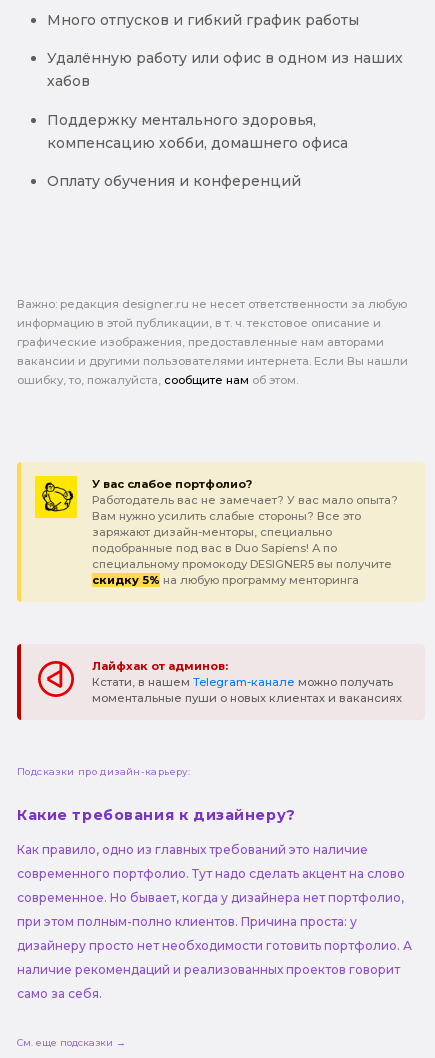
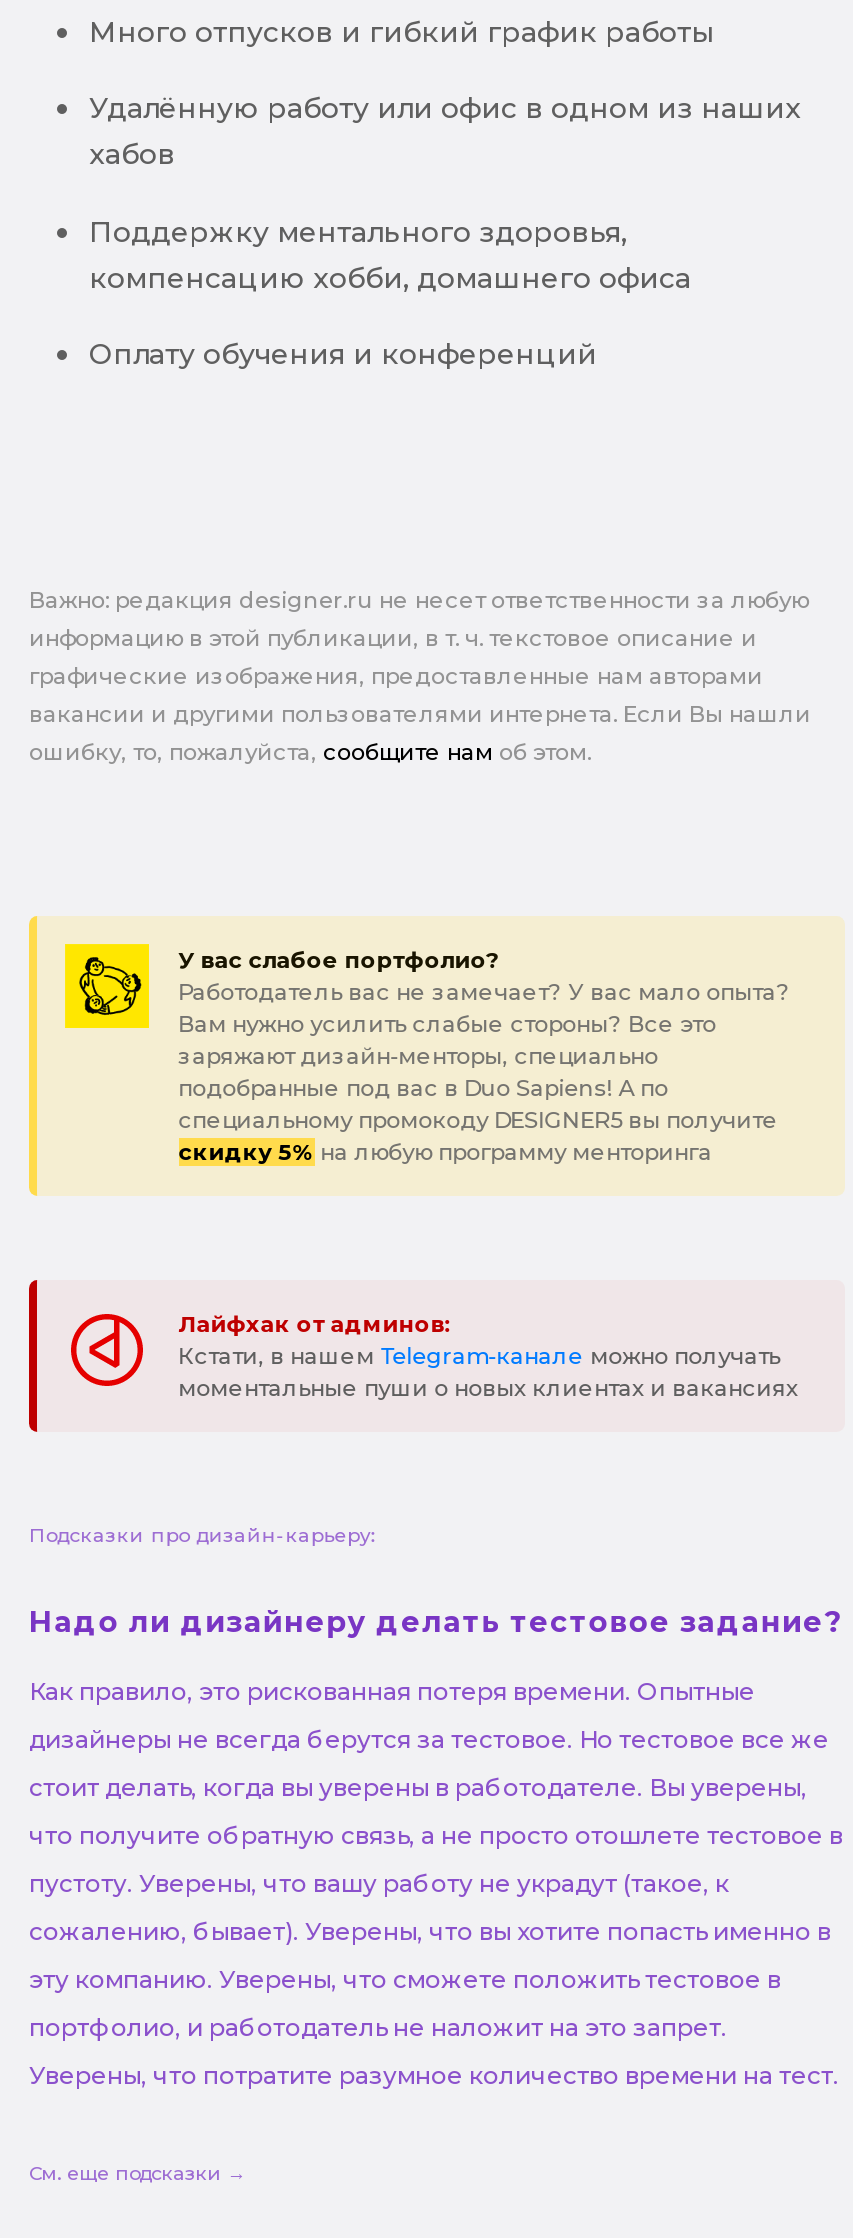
- Какие требования к дизайнеру?
- Как правило, одно из главных требований это наличие
- современного портфолио. Тут надо сделать акцент на слово
- современное. Но бывает, когда у дизайнера нет портфолио,
- при этом полным-полно клиентов. Причина проста: у
- дизайнеру просто нет необходимости готовить портфолио. А
- наличие рекомендаций и реализованных проектов говорит
- само за себя.
+ Надо ли дизайнеру делать тестовое задание?
+ Как правило, это рискованная потеря времени. Опытные
+ дизайнеры не всегда берутся за тестовое. Но тестовое все же
+ стоит делать, когда вы уверены в работодателе. Вы уверены,
+ что получите обратную связь, а не просто отошлете тестовое в
+ пустоту. Уверены, что вашу работу не украдут (такое, к
+ сожалению, бывает). Уверены, что вы хотите попасть именно в
+ эту компанию. Уверены, что сможете положить тестовое в
+ портфолио, и работодатель не наложит на это запрет.
+ Уверены, что потратите разумное количество времени на тест.
